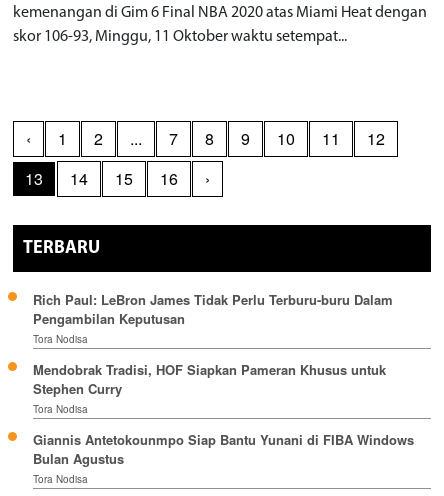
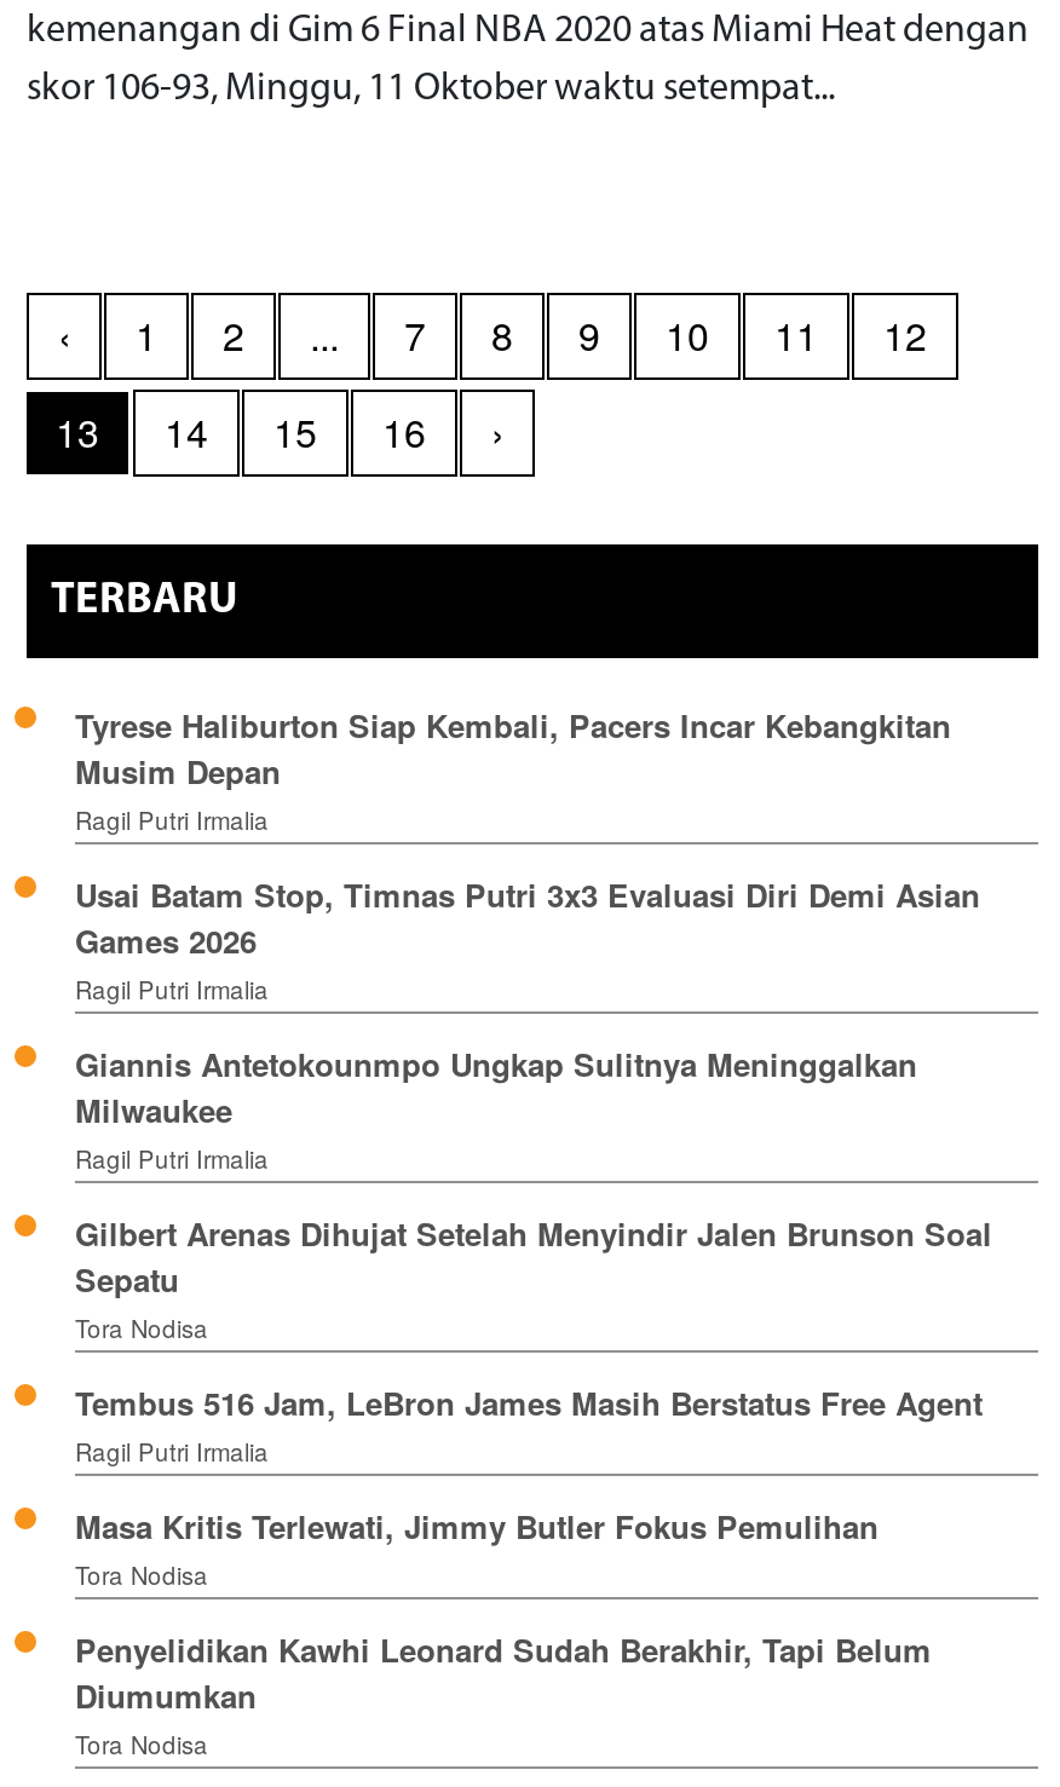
- Rich Paul: LeBron James Tidak Perlu Terburu-buru Dalam
- Pengambilan Keputusan
+ Tyrese Haliburton Siap Kembali, Pacers Incar Kebangkitan
+ Musim Depan
+ Ragil Putri Irmalia
+ Usai Batam Stop, Timnas Putri 3x3 Evaluasi Diri Demi Asian
+ Games 2026
+ Ragil Putri Irmalia
+ Giannis Antetokounmpo Ungkap Sulitnya Meninggalkan
+ Milwaukee
+ Ragil Putri Irmalia
+ Gilbert Arenas Dihujat Setelah Menyindir Jalen Brunson Soal
+ Sepatu

- Mendobrak Tradisi, HOF Siapkan Pameran Khusus untuk
- Stephen Curry
+ Tembus 516 Jam, LeBron James Masih Berstatus Free Agent
+ Ragil Putri Irmalia
+ Masa Kritis Terlewati, Jimmy Butler Fokus Pemulihan

- Giannis Antetokounmpo Siap Bantu Yunani di FIBA Windows
- Bulan Agustus
+ Penyelidikan Kawhi Leonard Sudah Berakhir, Tapi Belum
+ Diumumkan
